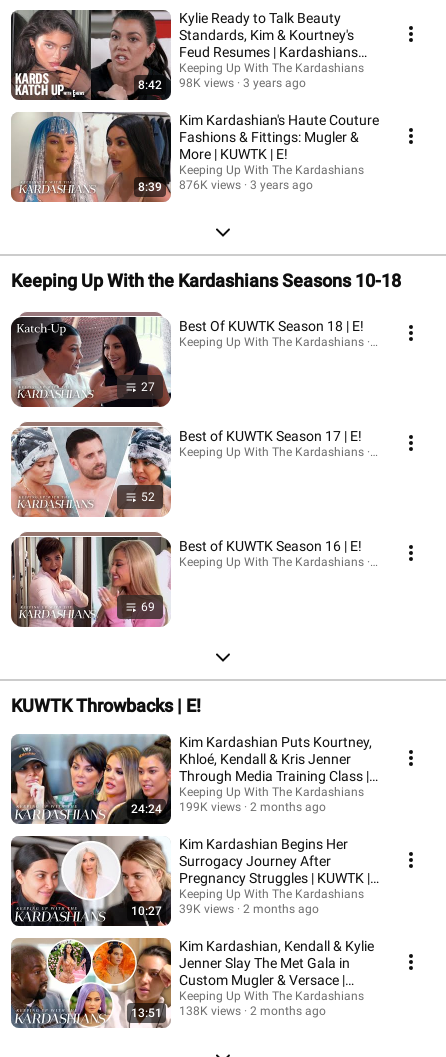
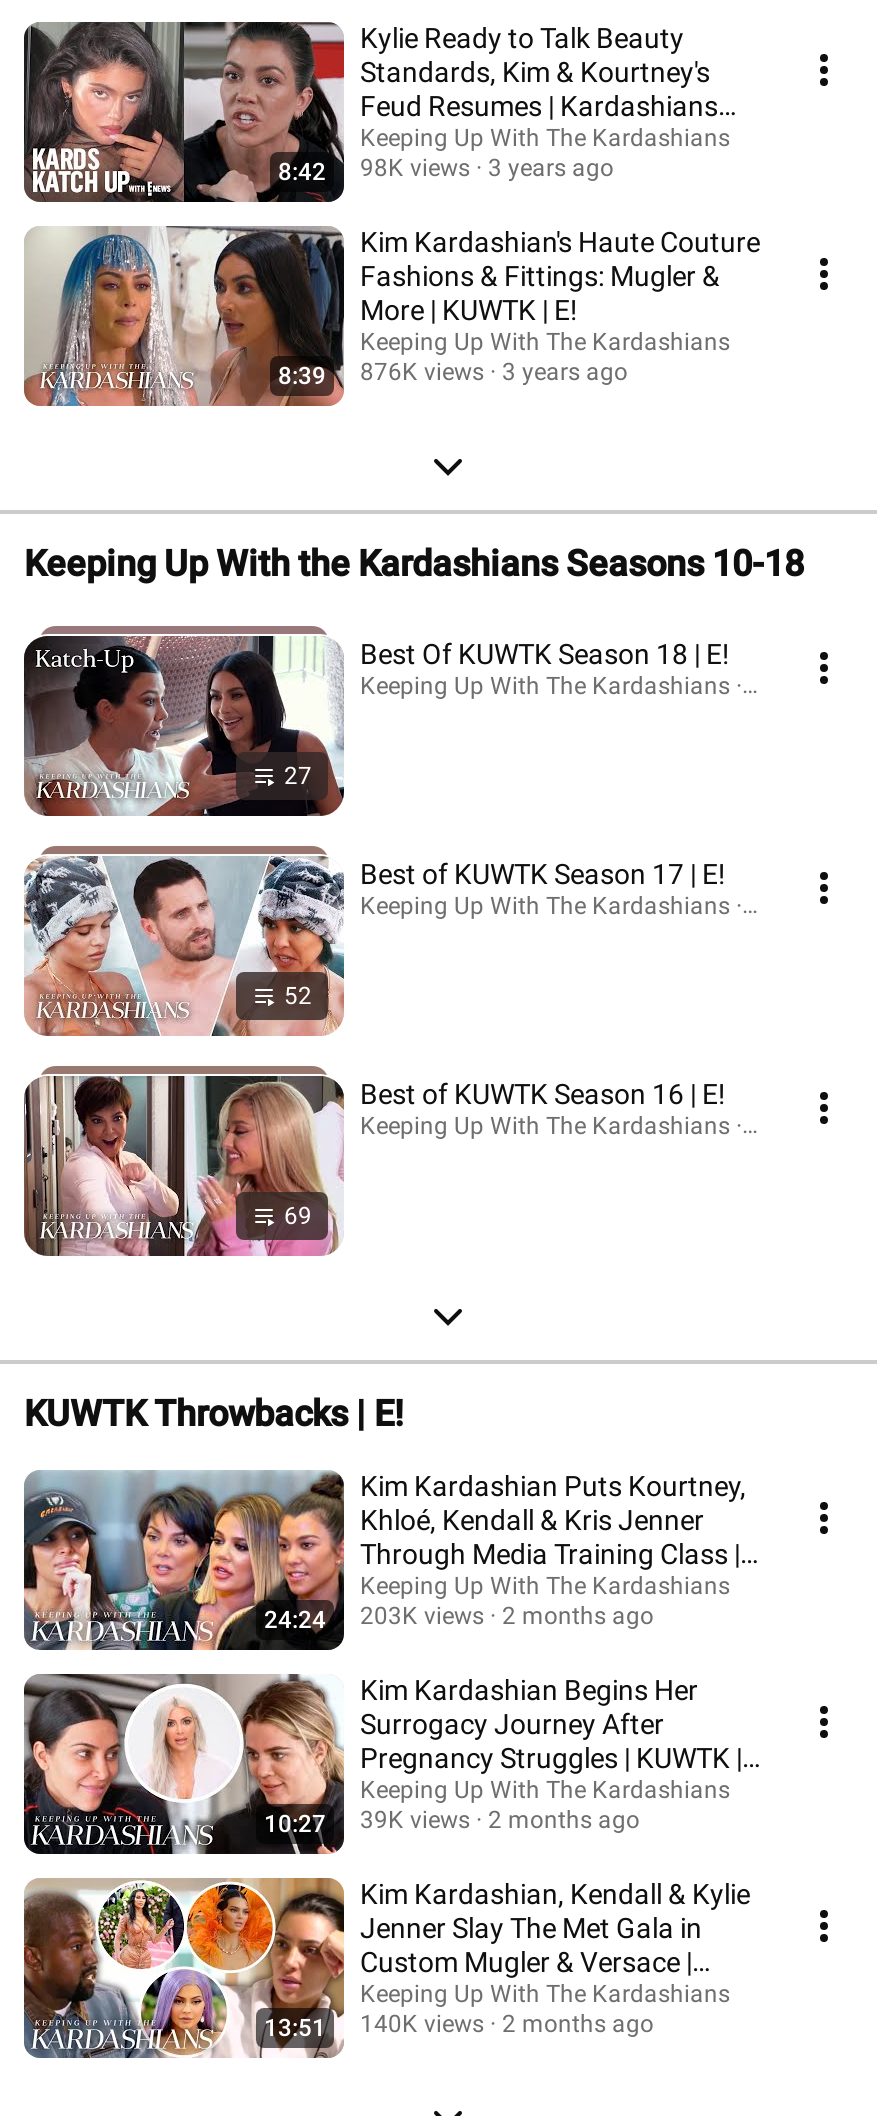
- 24:24 199K views 2 months ago
+ 24:24 203K views 2 months ago

- 13:51 138K views 2 months ago
+ 13:51 140K views 2 months ago
